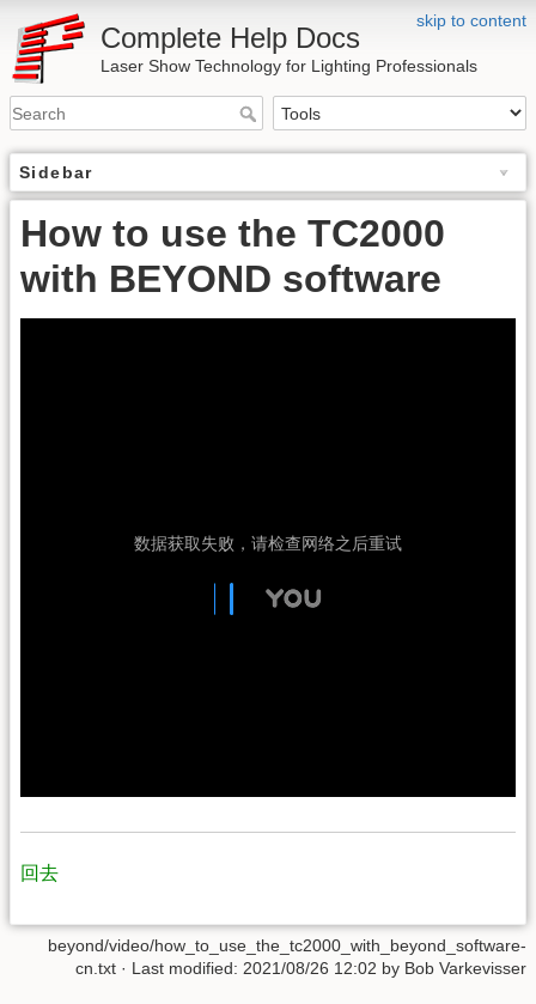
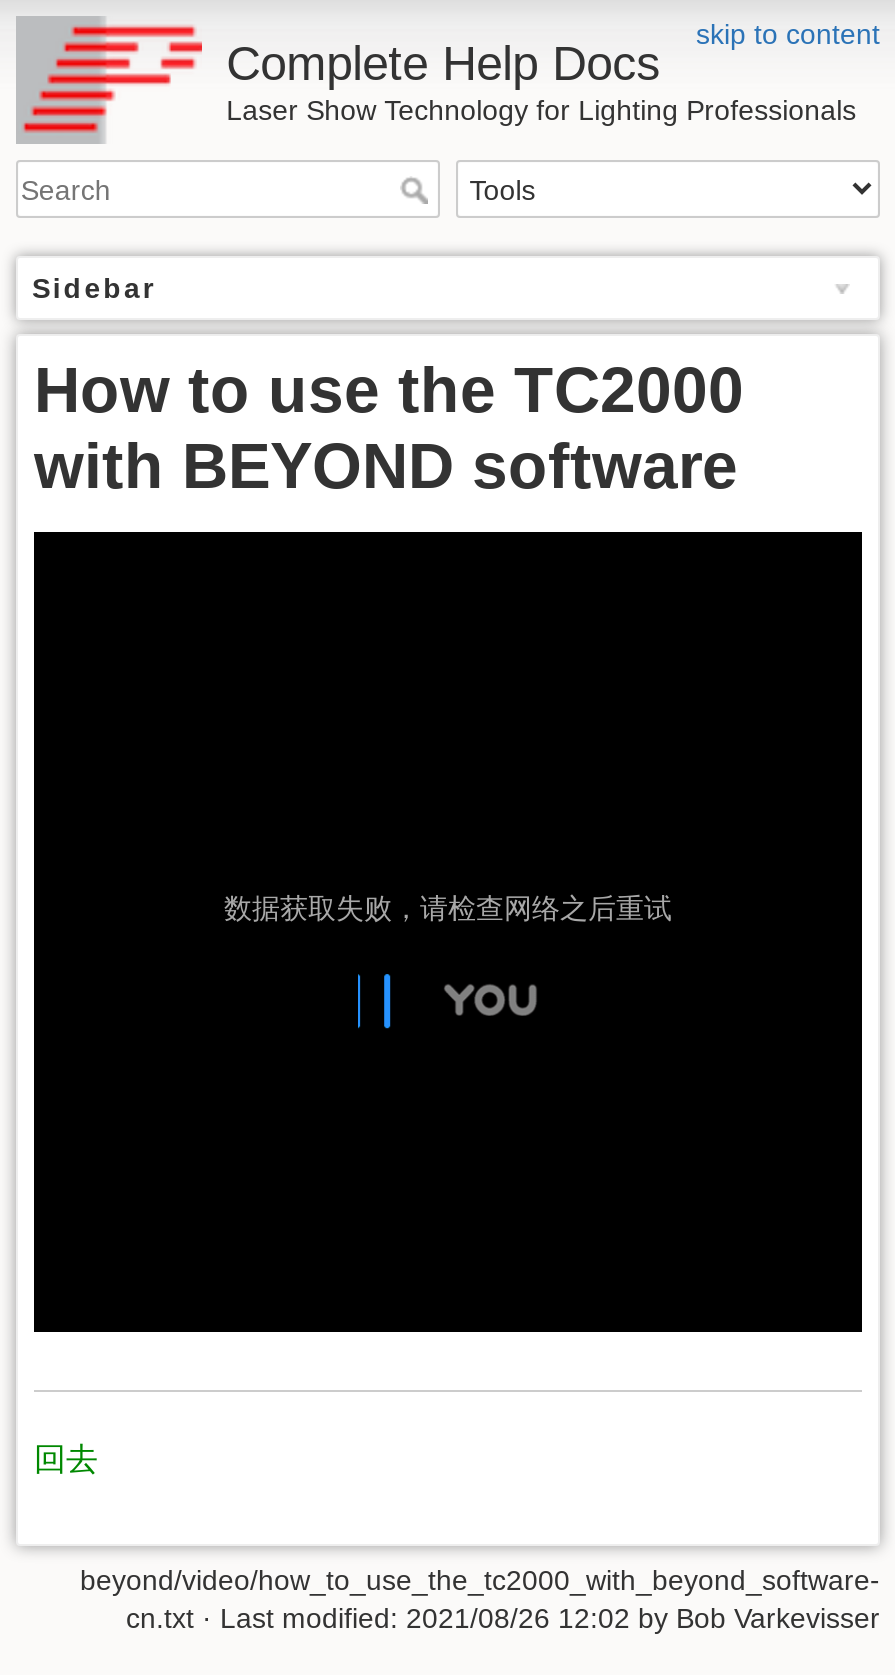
- [image]
+ [image]
